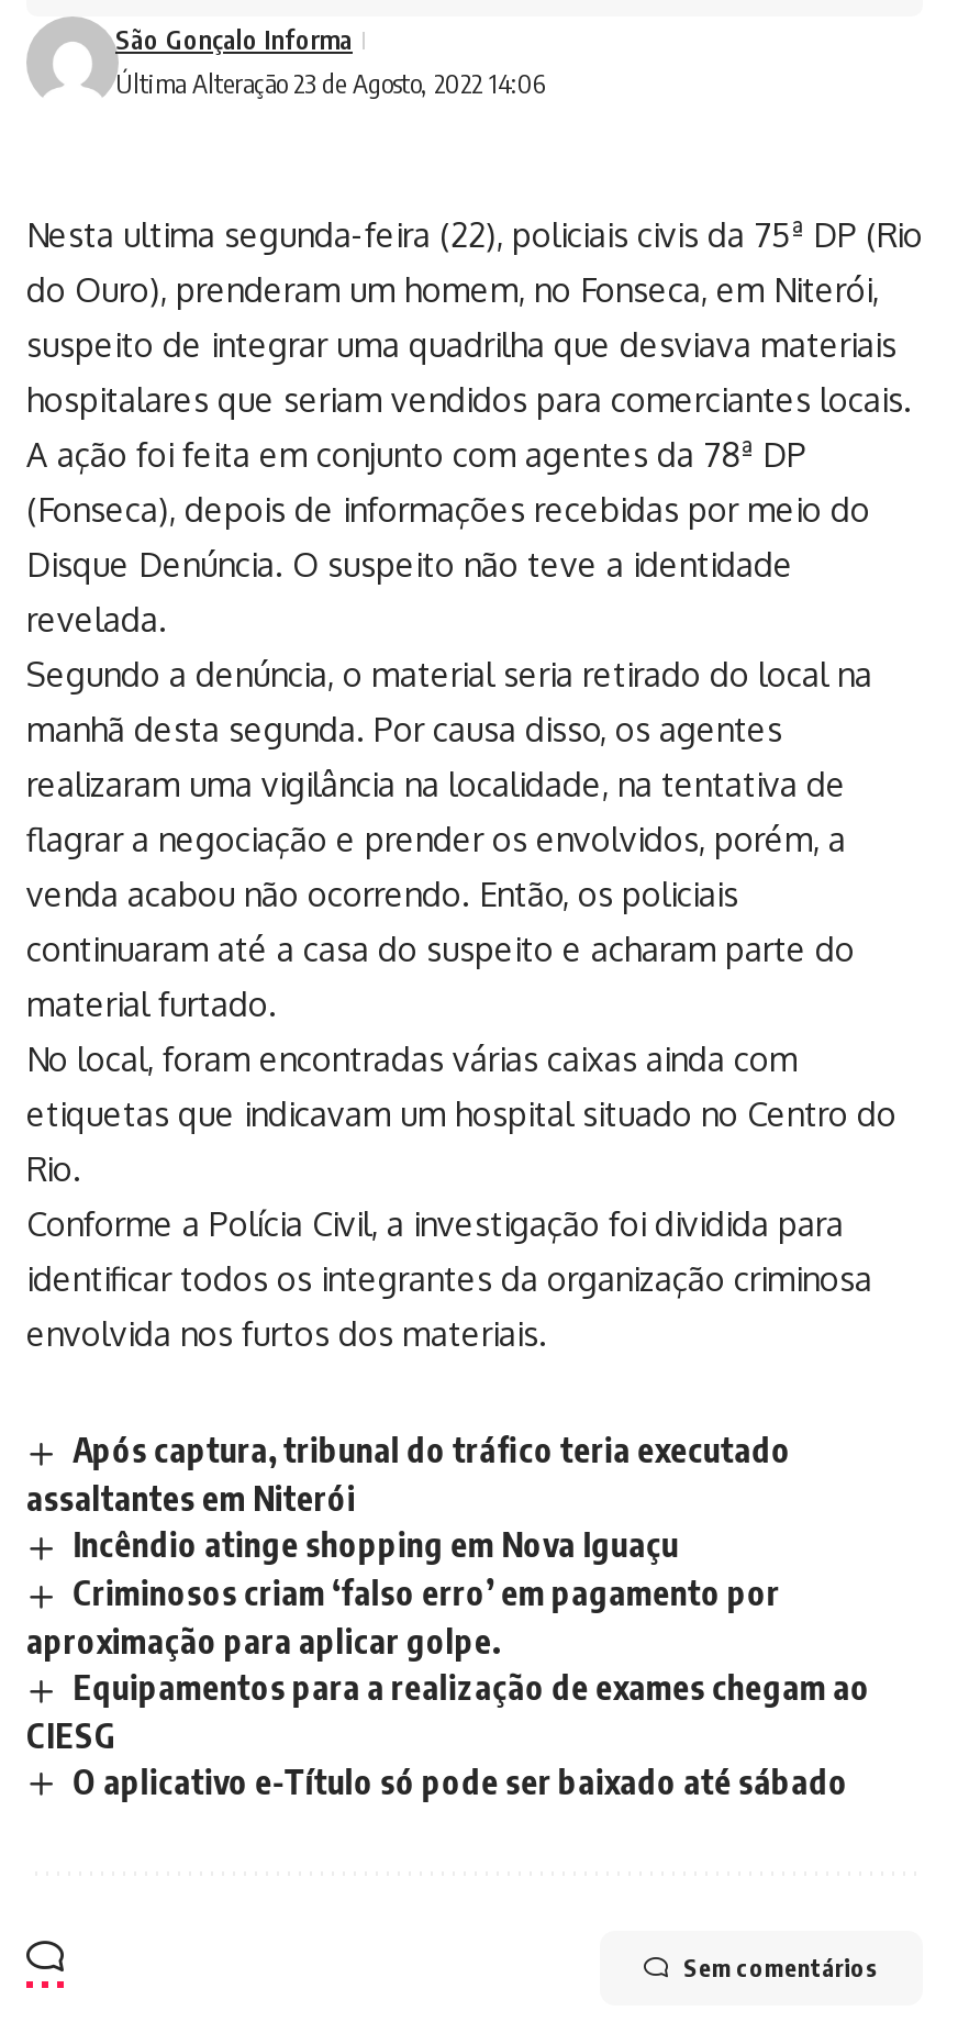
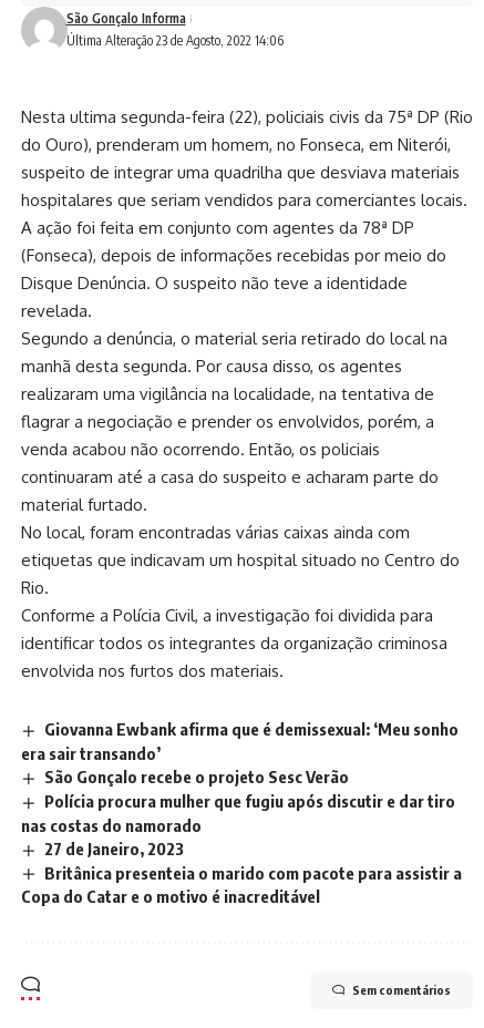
- Após captura, tribunal do tráfico teria executado
- assaltantes em Niterói
- Incêndio atinge shopping em Nova Iguaçu
- Criminosos criam ‘falso erro’ em pagamento por
- aproximação para aplicar golpe.
- Equipamentos para a realização de exames chegam ao
- CIESG
- O aplicativo e-Título só pode ser baixado até sábado
+ Giovanna Ewbank afirma que é demissexual: ‘Meu sonho
+ era sair transando’
+ São Gonçalo recebe o projeto Sesc Verão
+ Polícia procura mulher que fugiu após discutir e dar tiro
+ nas costas do namorado
+ 27 de Janeiro, 2023
+ Britânica presenteia o marido com pacote para assistir a
+ Copa do Catar e o motivo é inacreditável
